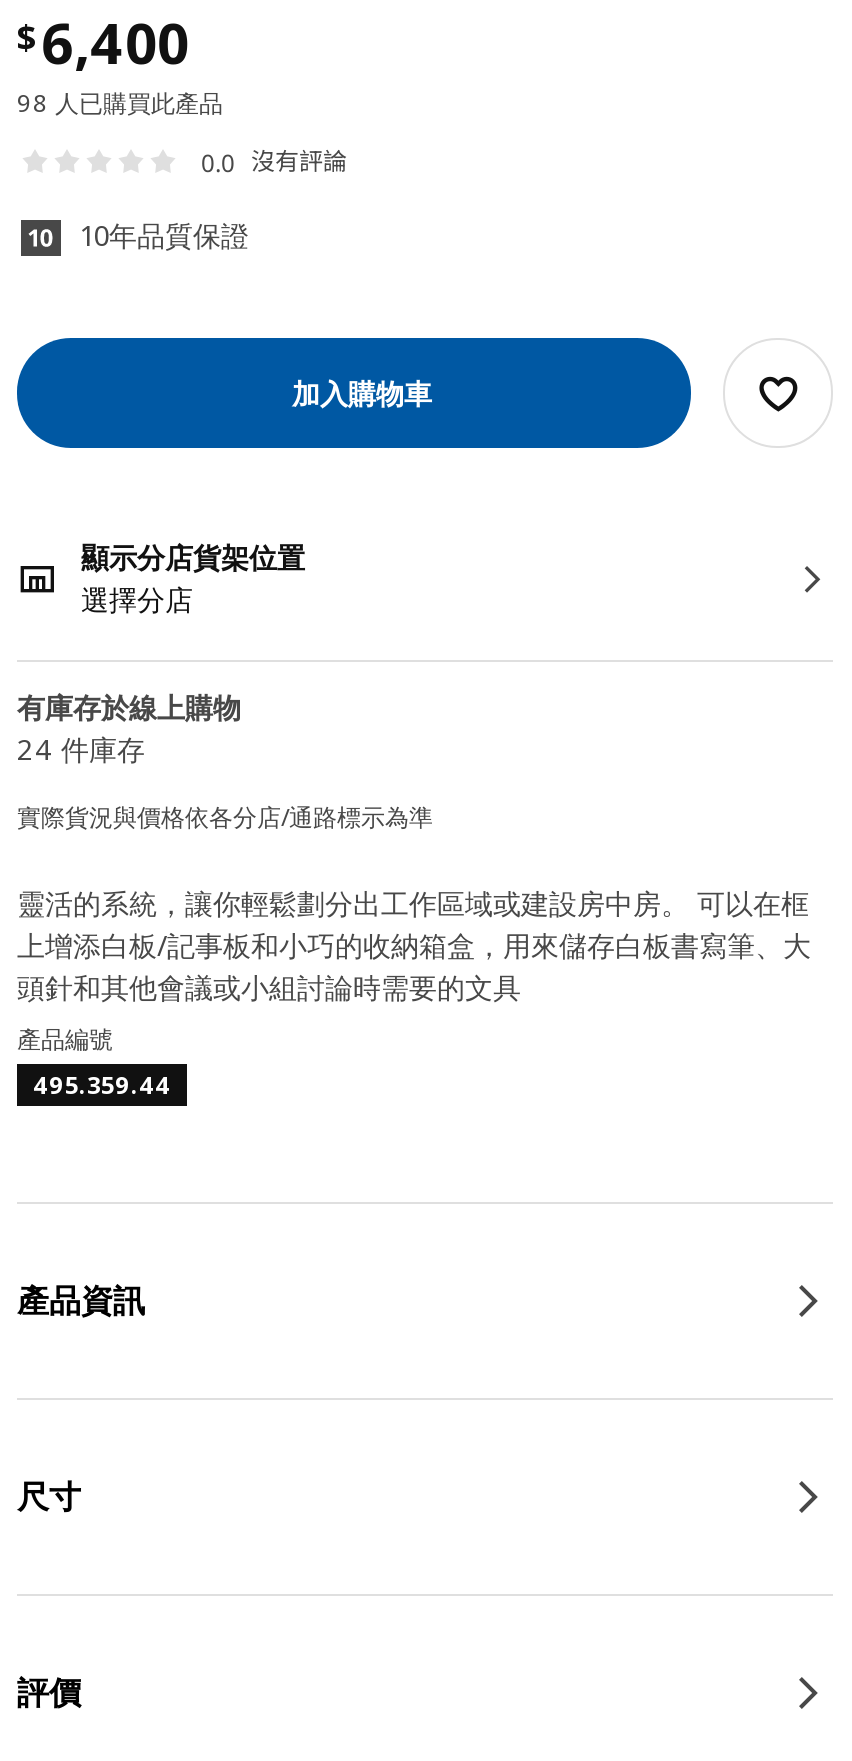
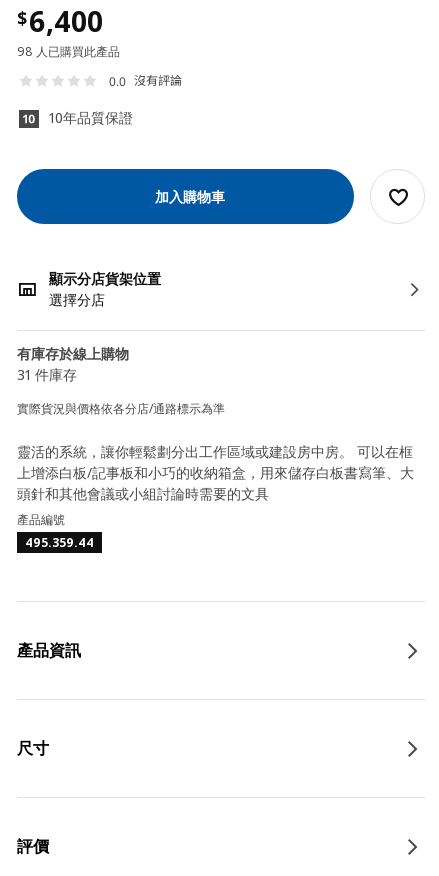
- 24 件庫存
+ 31 件庫存
